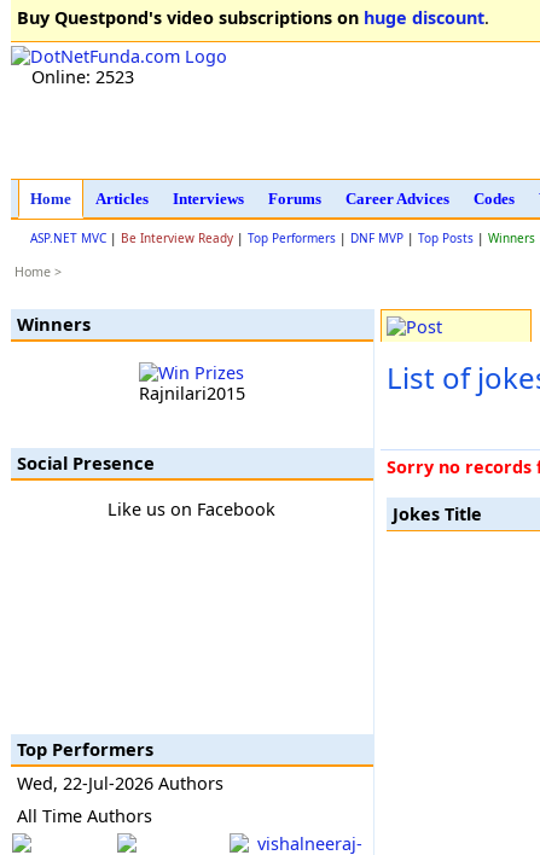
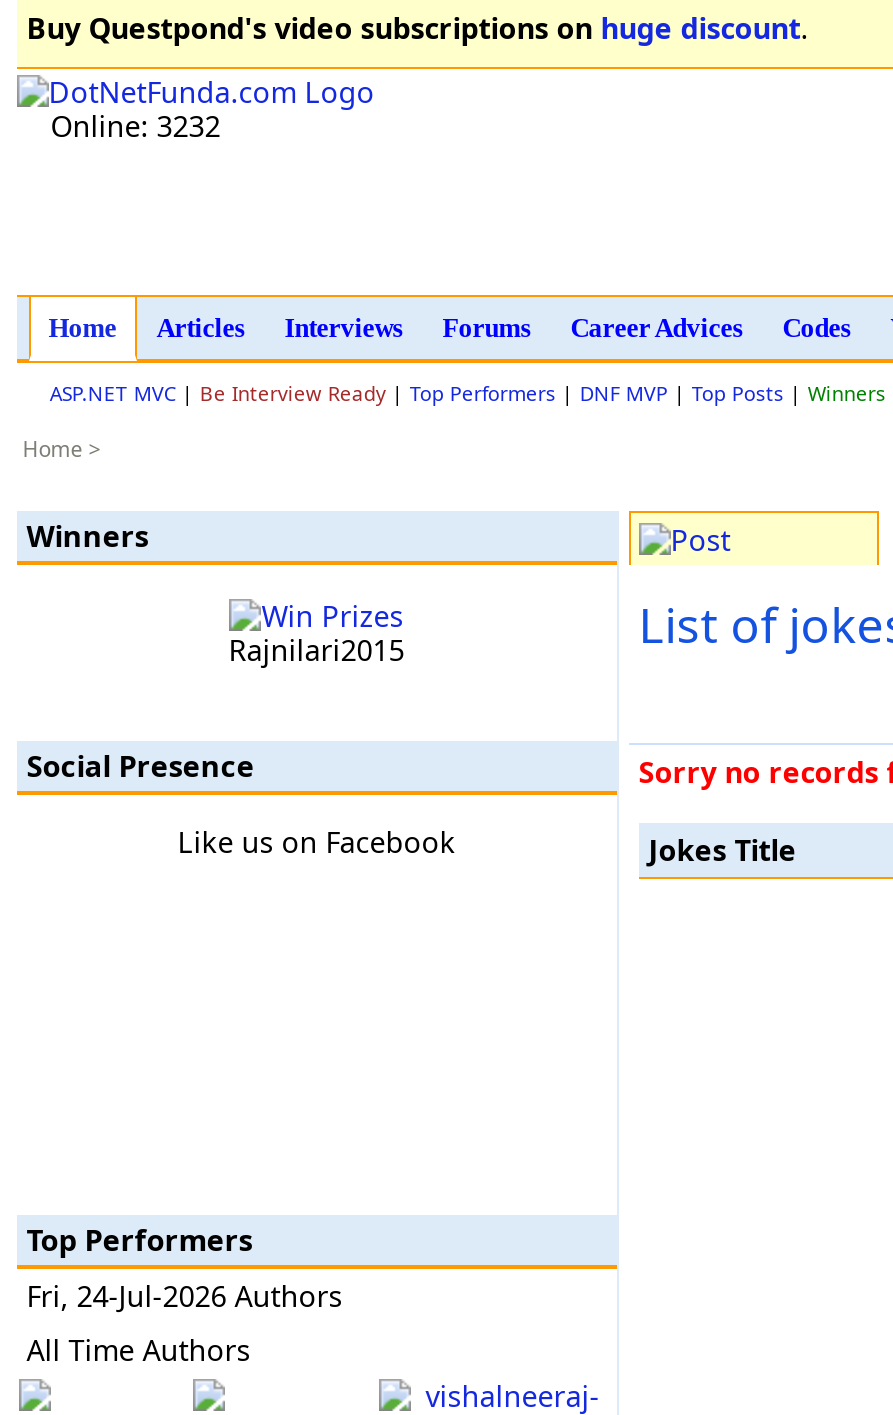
- Online: 2523
+ Online: 3232

- Wed, 22-Jul-2026 Authors
+ Fri, 24-Jul-2026 Authors
